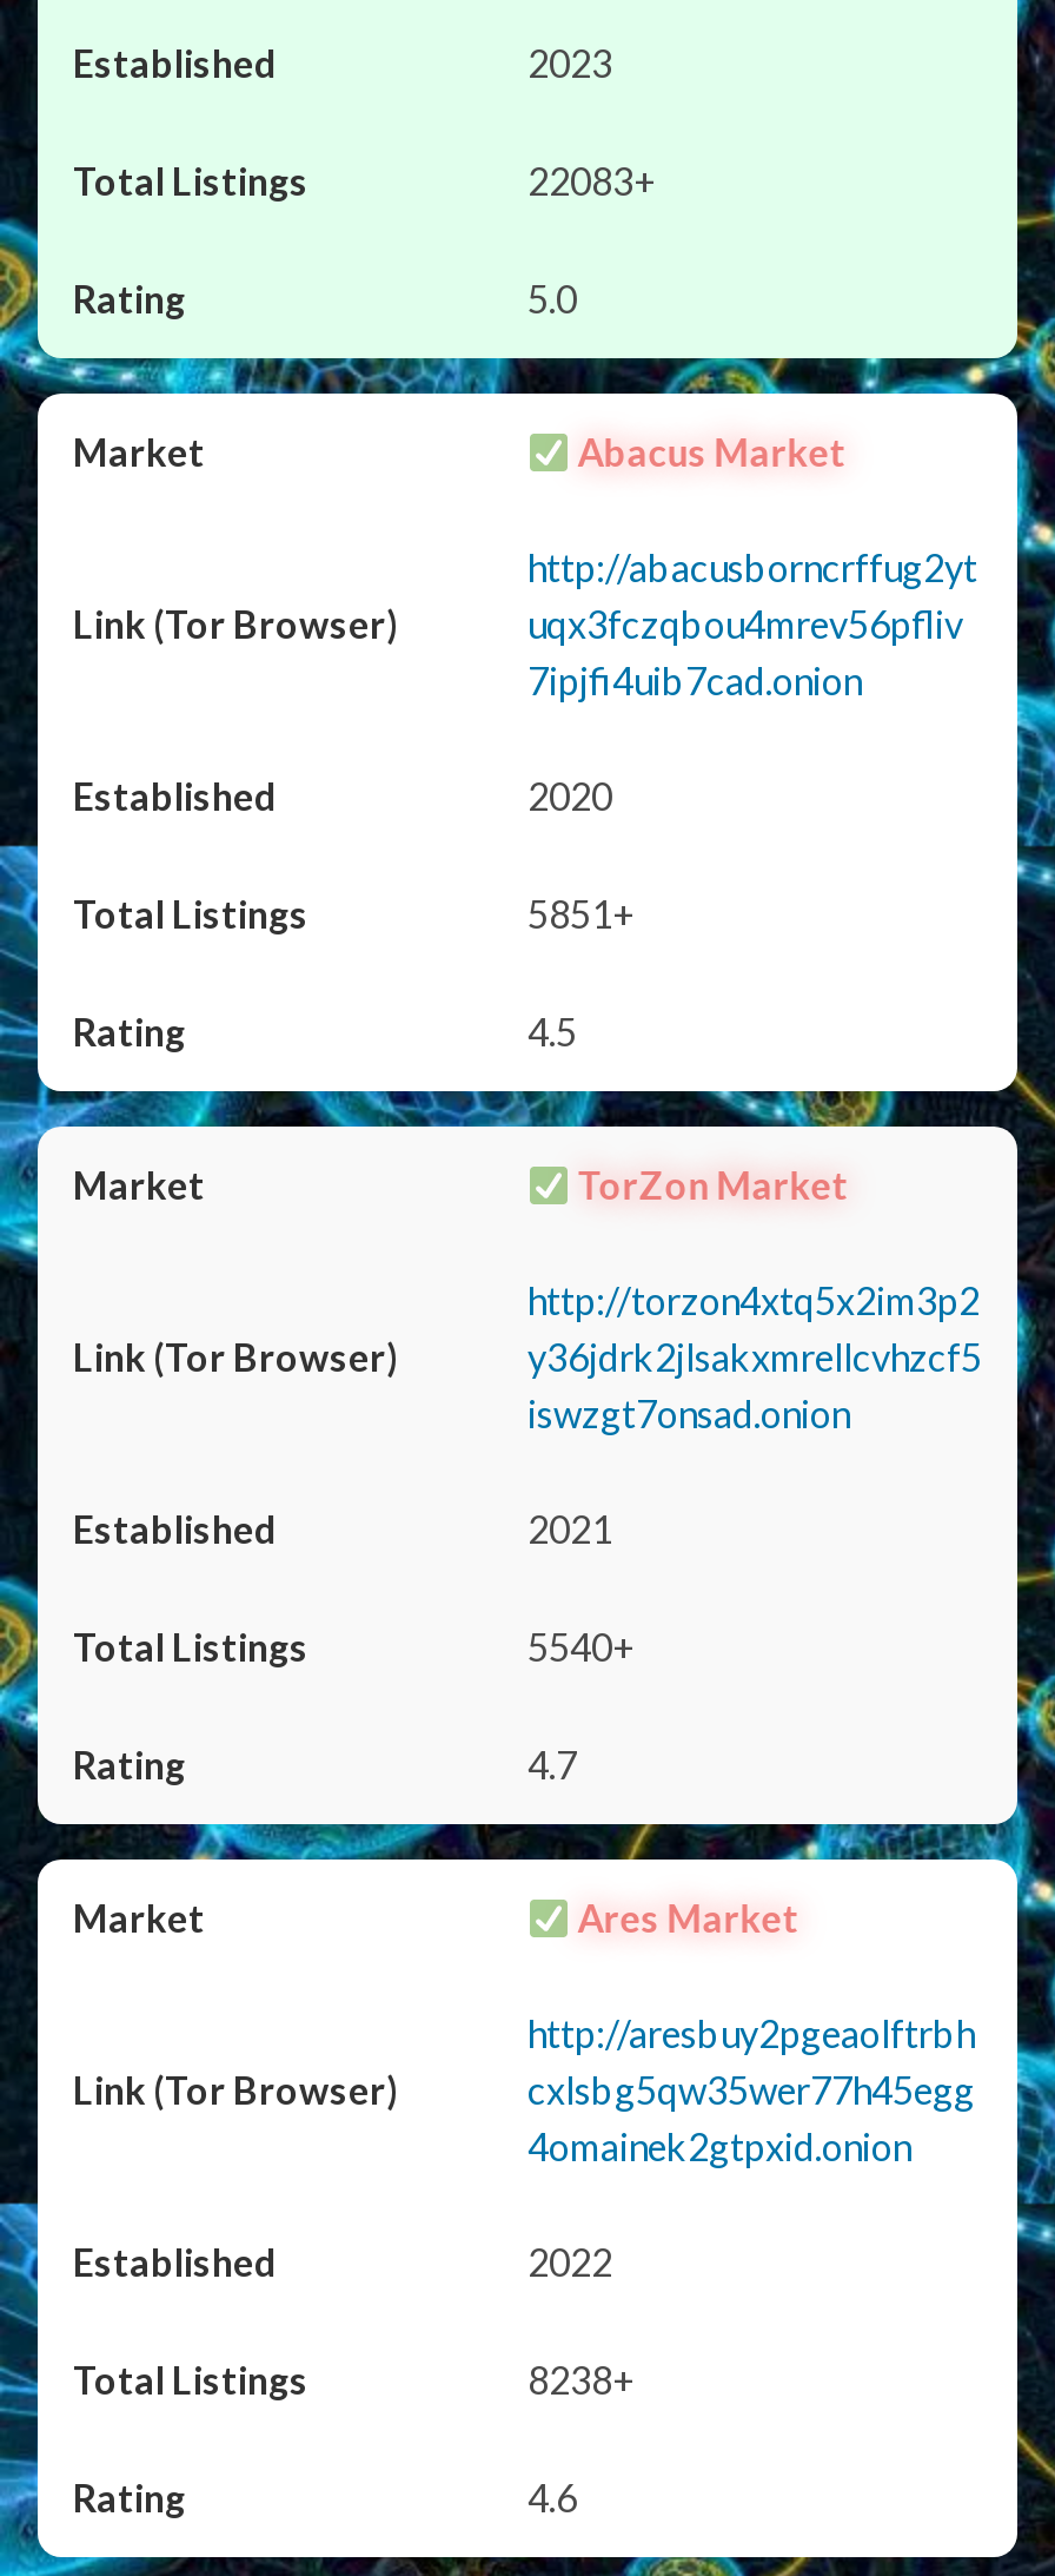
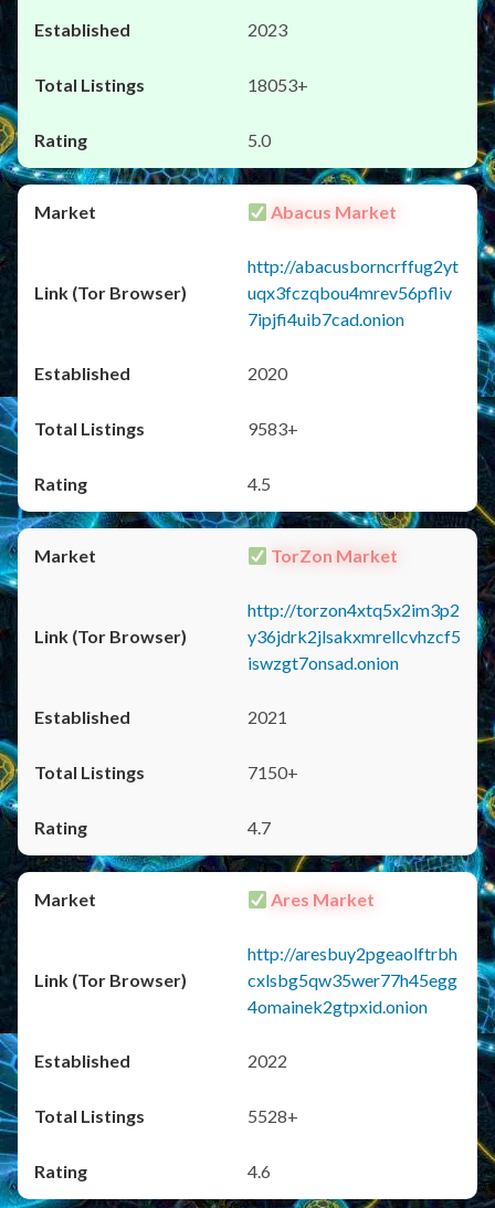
- 22083+
+ 18053+

- 5851+
+ 9583+

- 5540+
+ 7150+

- 8238+
+ 5528+
